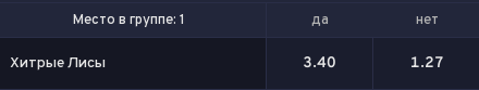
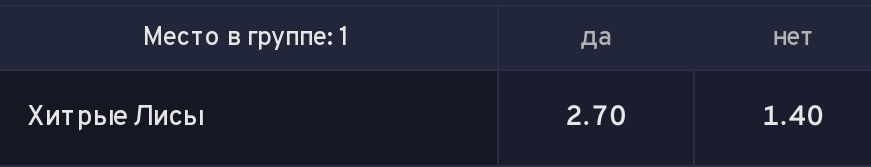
- 3.40
+ 2.70

- 1.27
+ 1.40
